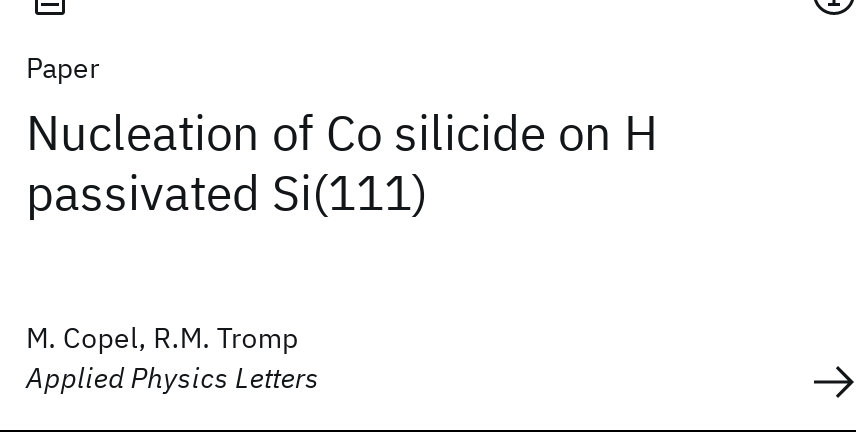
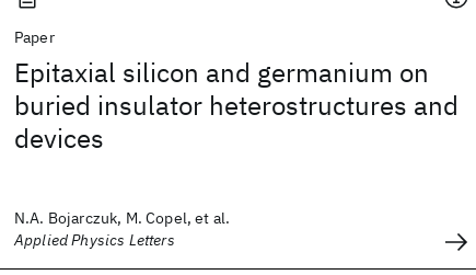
- Nucleation of Co silicide on H
- passivated Si(111)
+ Epitaxial silicon and germanium on
+ buried insulator heterostructures and
+ devices

- M. Copel, R.M. Tromp
+ N.A. Bojarczuk, M. Copel, et al.
